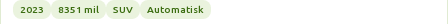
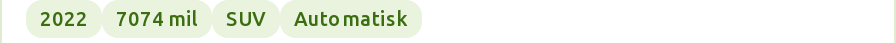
- 2023
- 8351 mil
+ 2022
+ 7074 mil
